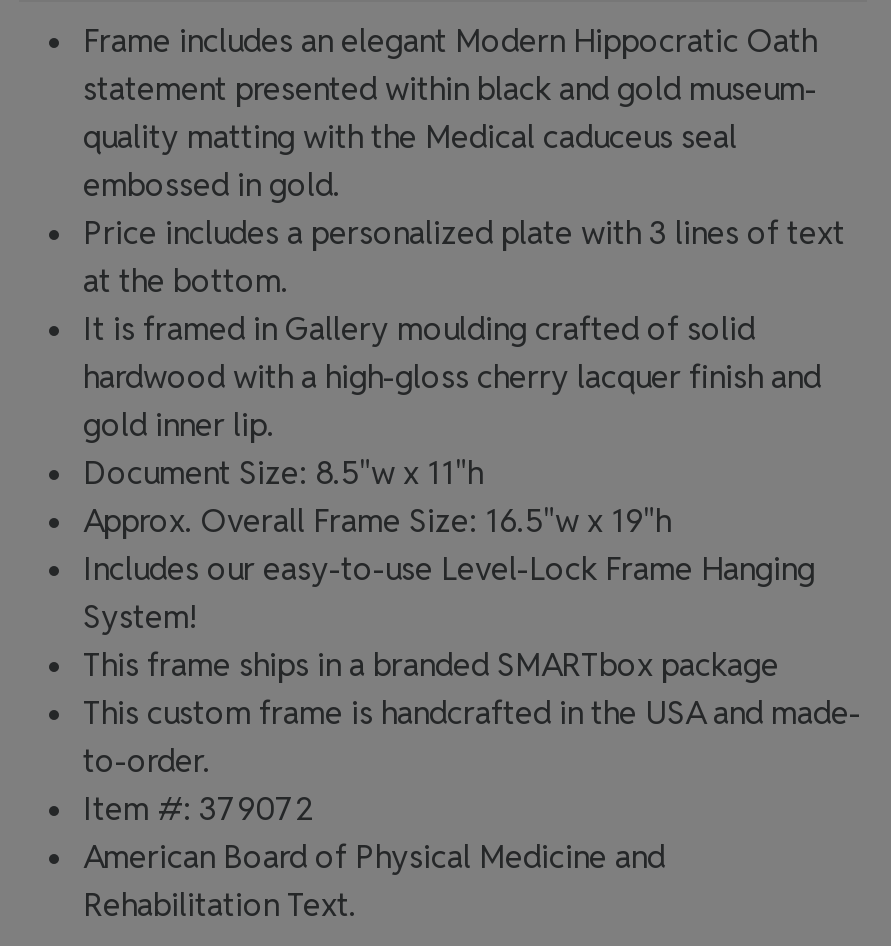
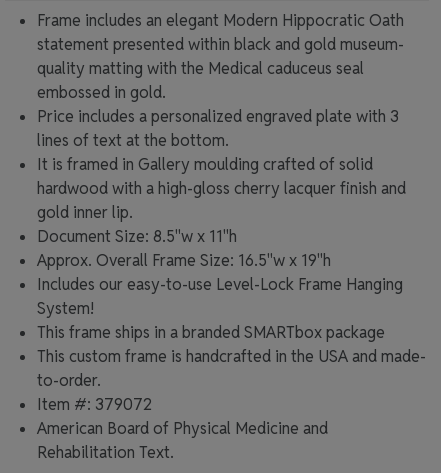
- Price includes a personalized plate with 3 lines of text
- at the bottom.
+ Price includes a personalized engraved plate with 3
+ lines of text at the bottom.
